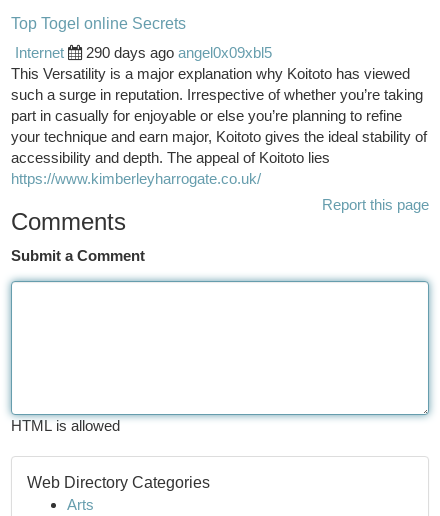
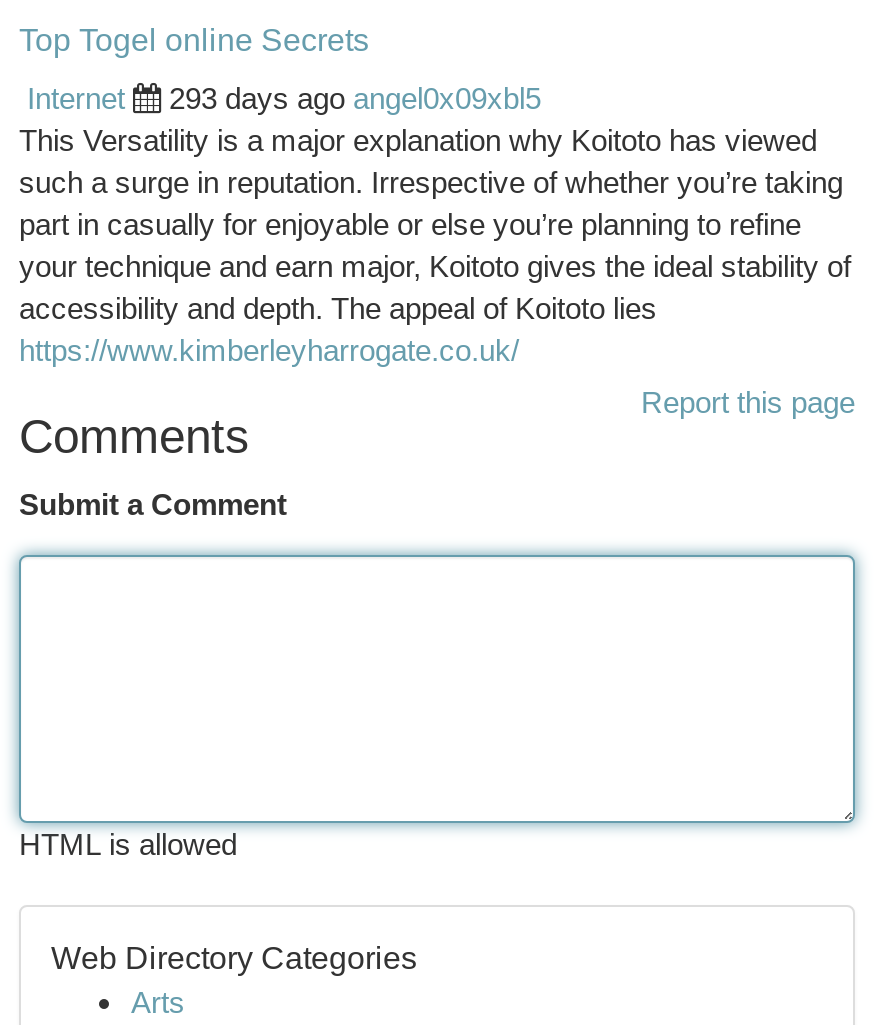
- 290 days ago angel0x09xbl5
+ 293 days ago angel0x09xbl5
